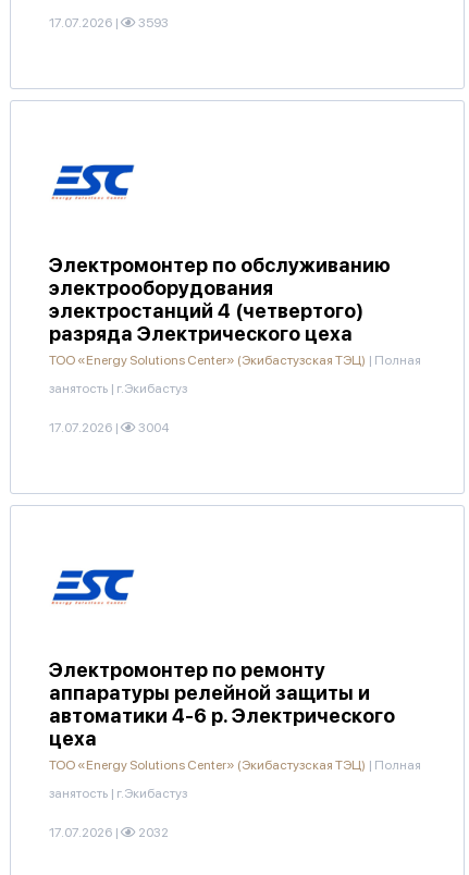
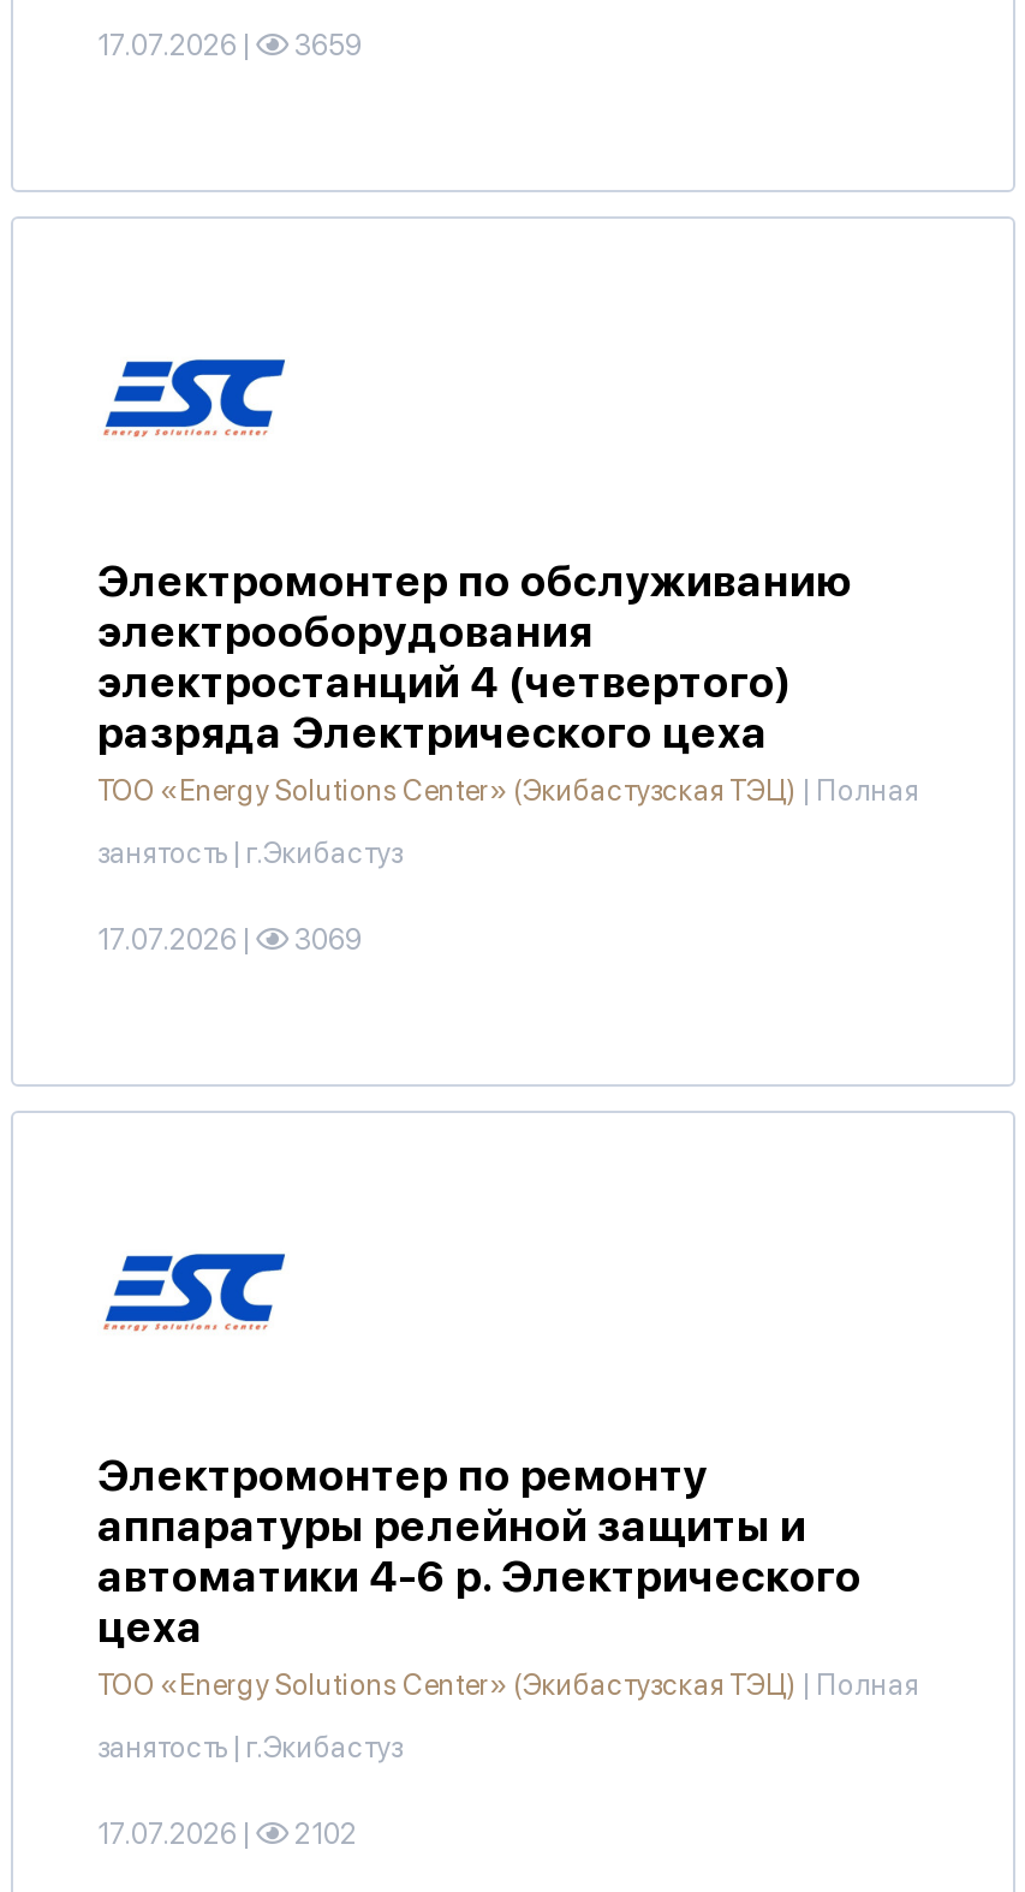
- 3593
+ 3659

- 3004
+ 3069

- 2032
+ 2102
